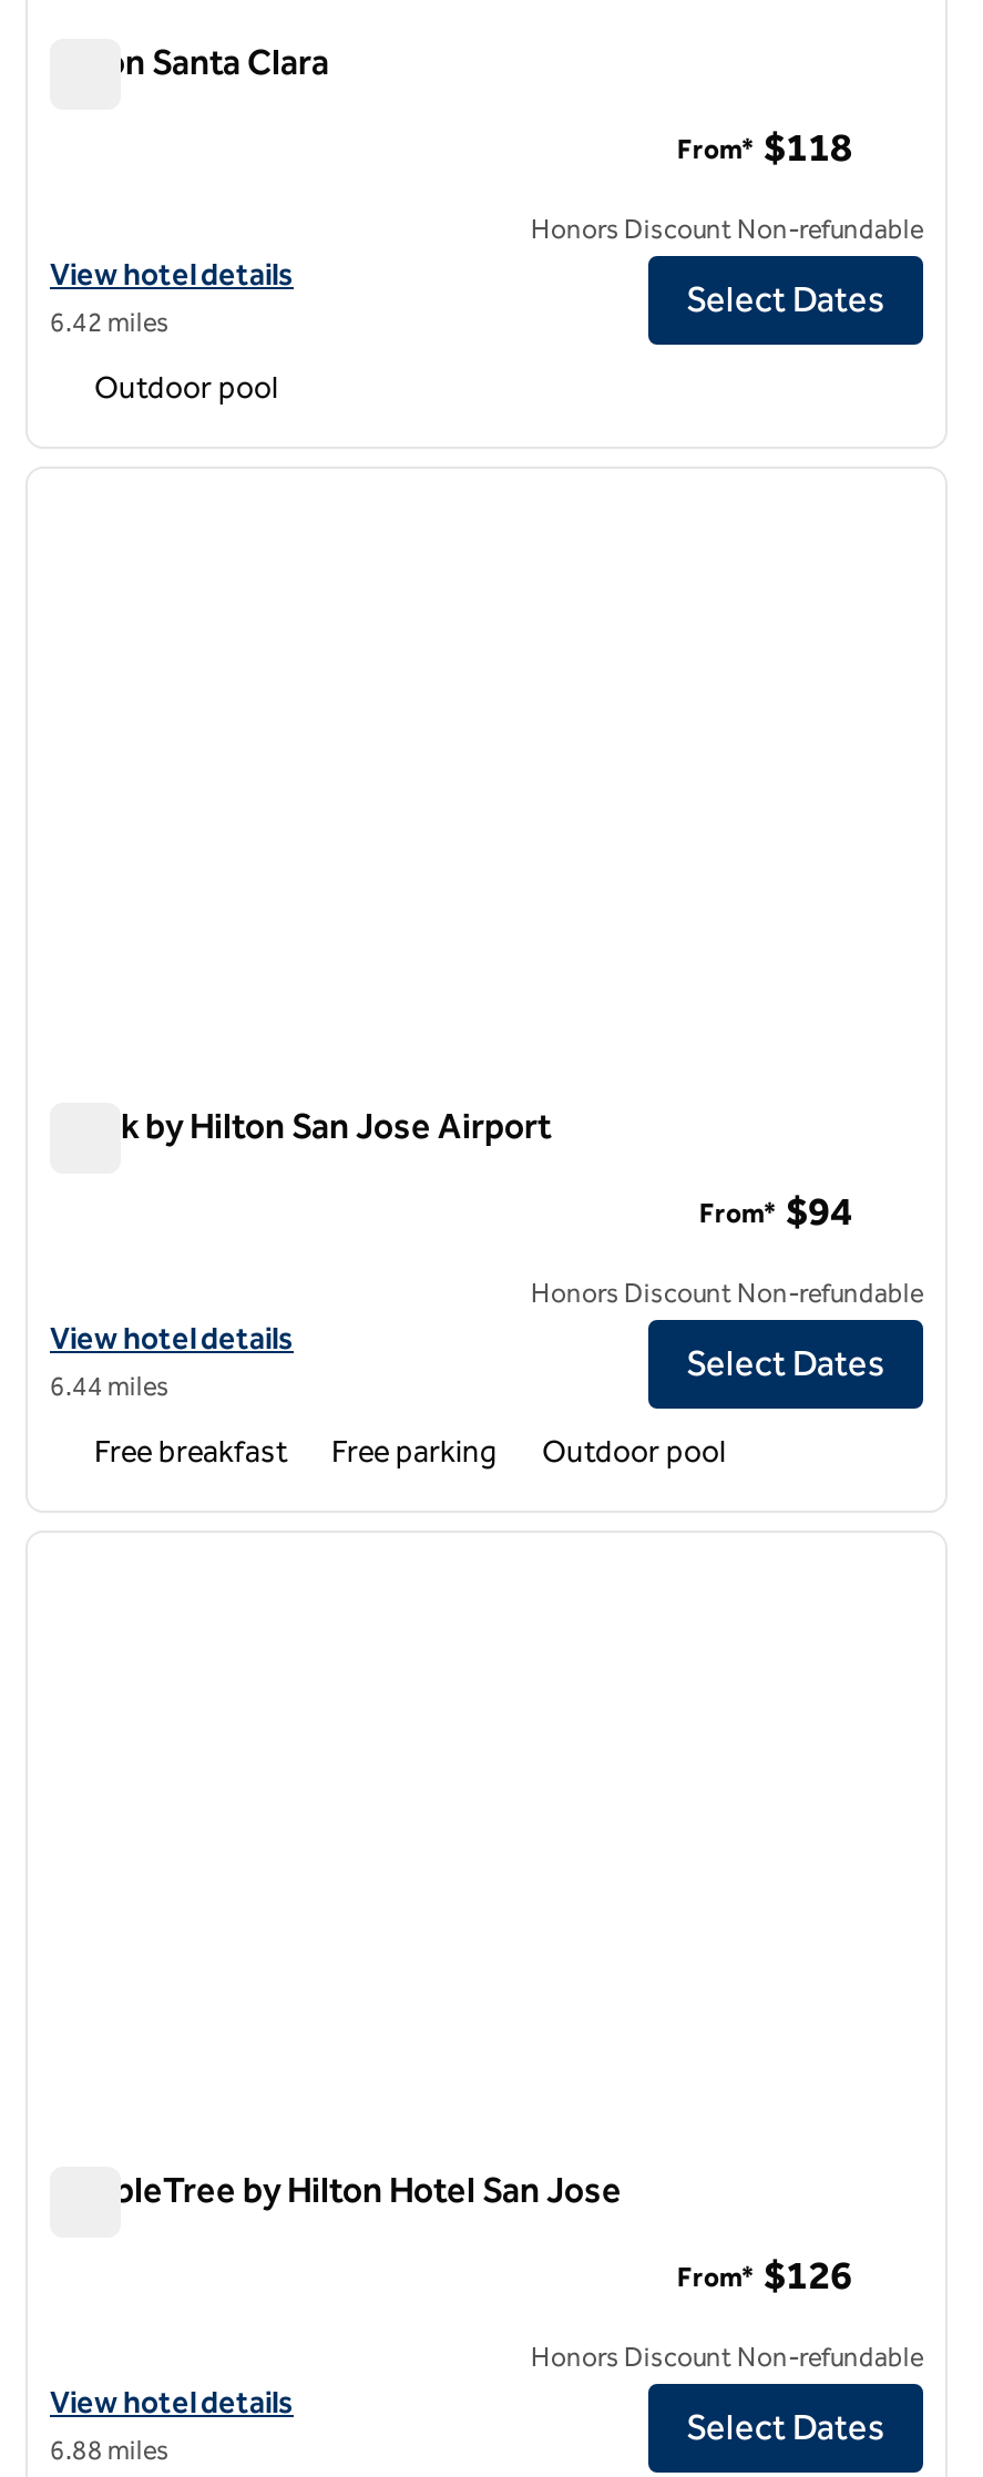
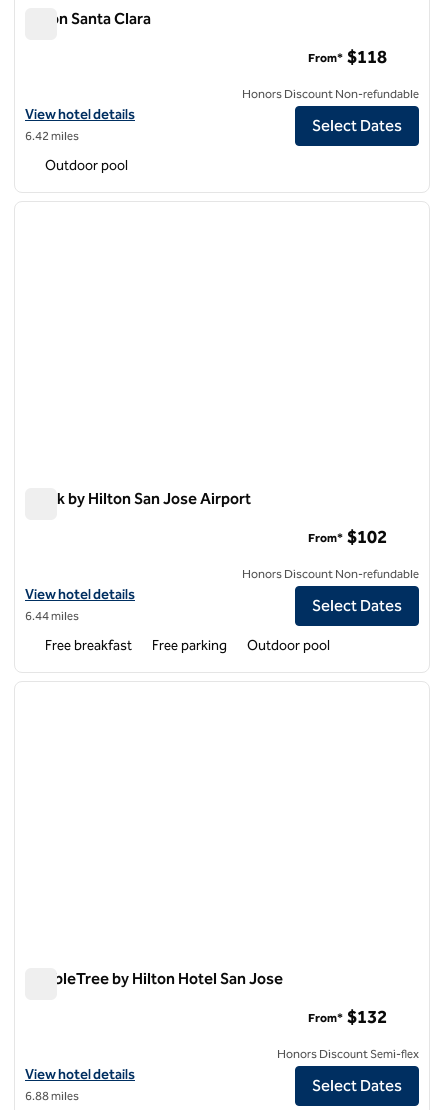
- From* $94
+ From* $102

- From* $126
+ From* $132

- Honors Discount Non-refundable
+ Honors Discount Semi-flex
